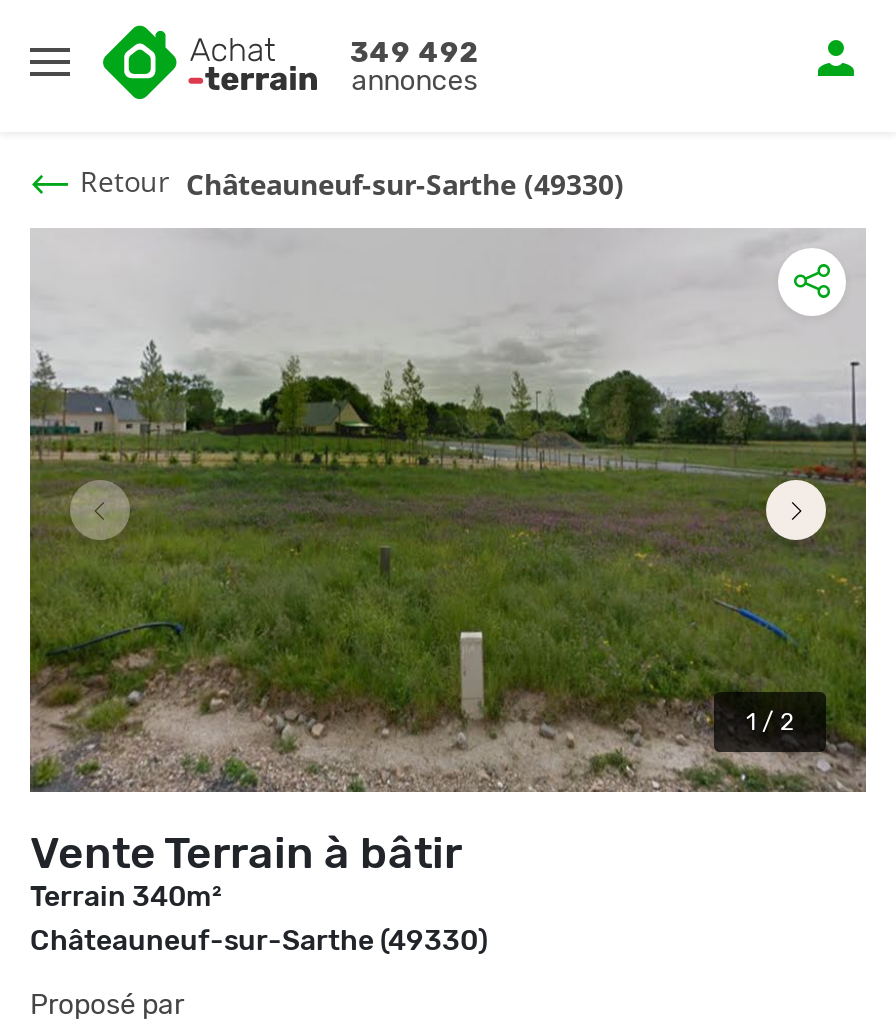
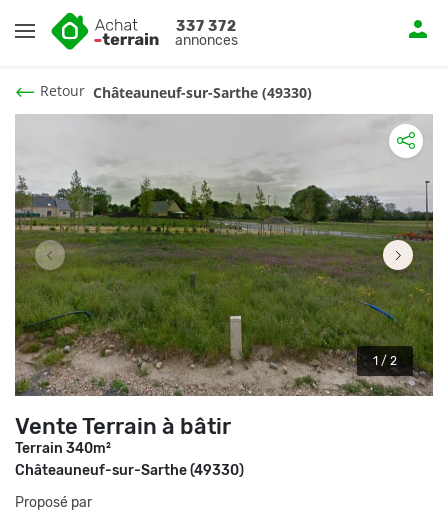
- 349 492
+ 337 372
